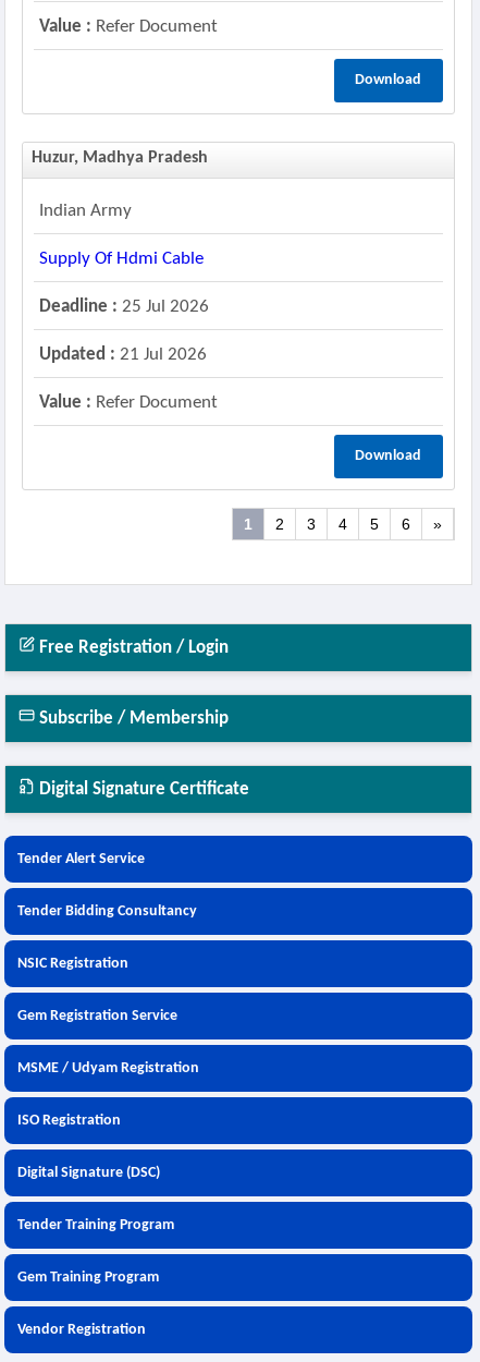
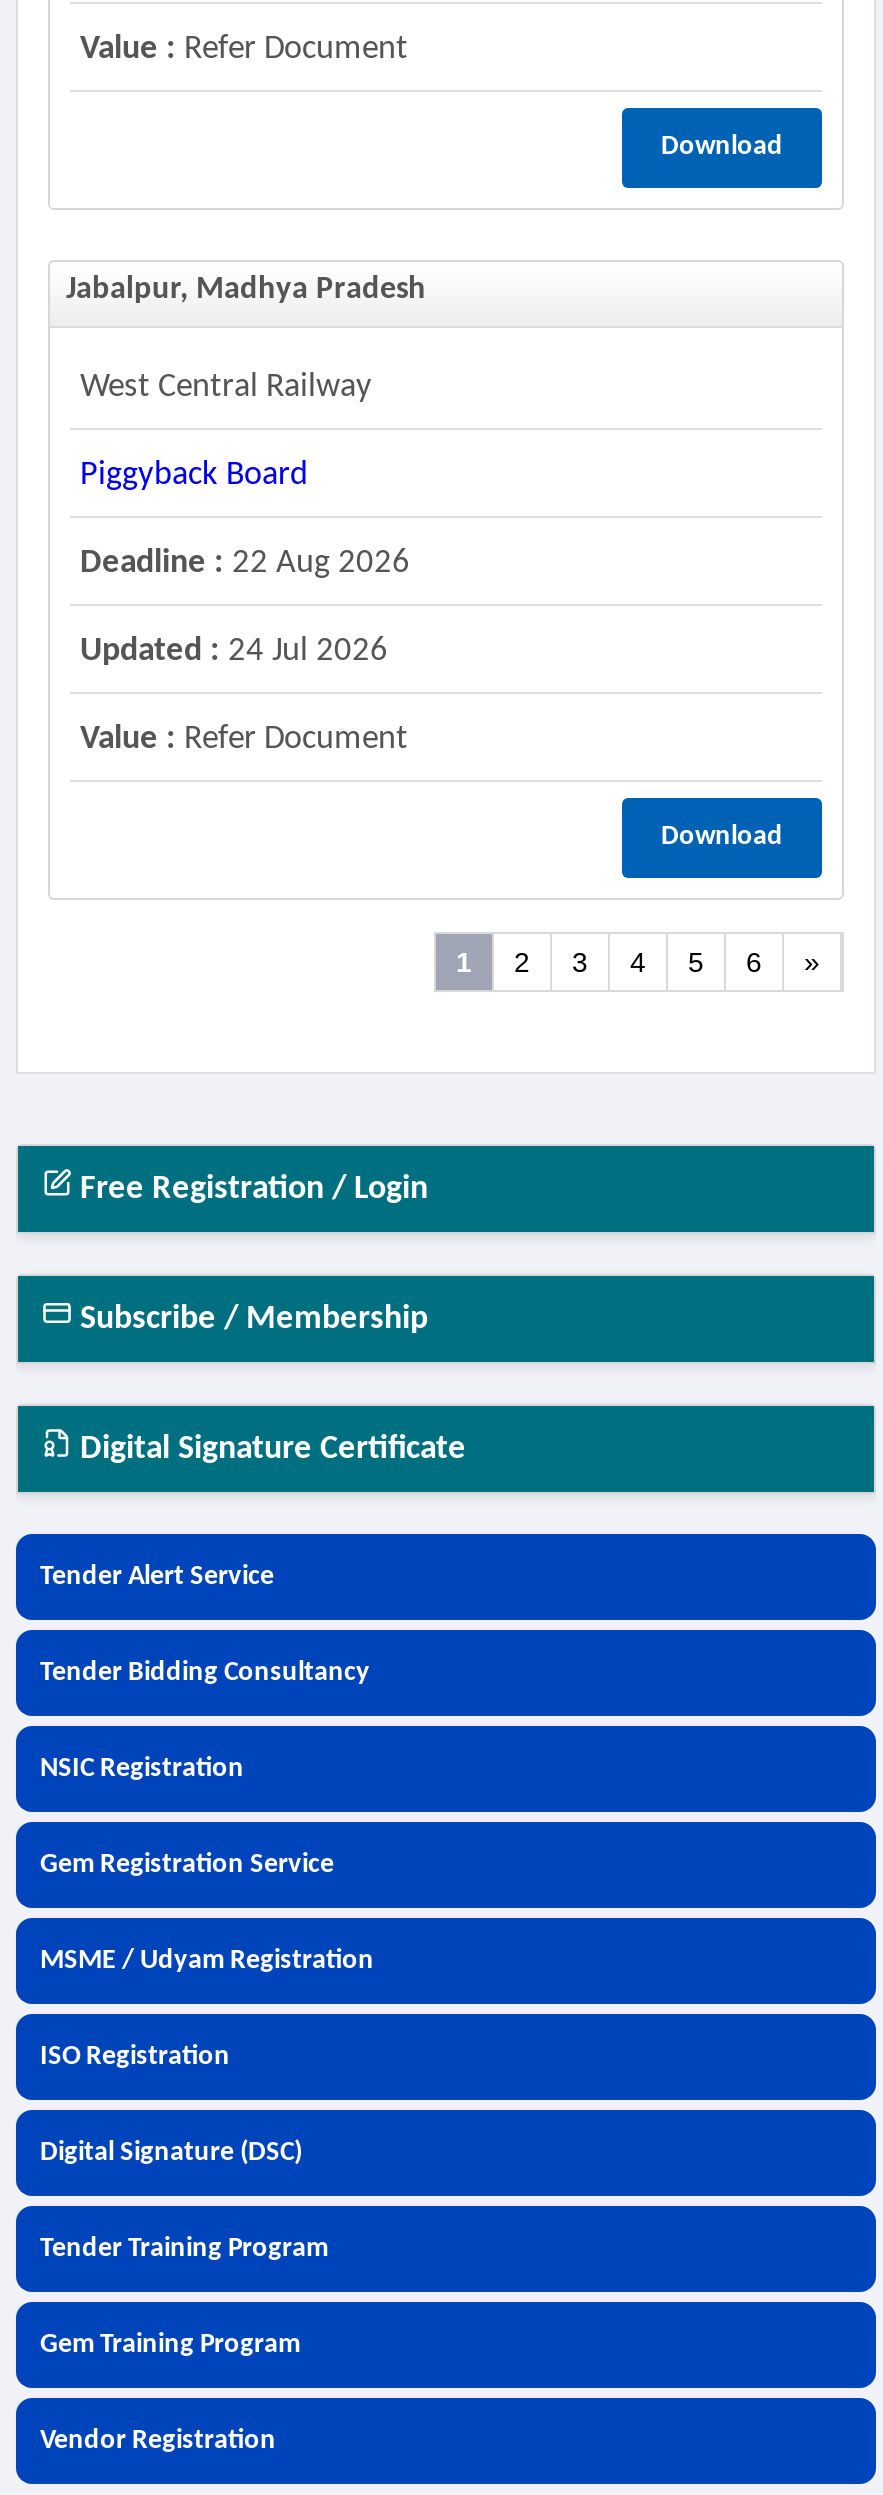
- Huzur, Madhya Pradesh
+ Jabalpur, Madhya Pradesh

- Indian Army
+ West Central Railway

- Supply Of Hdmi Cable
+ Piggyback Board

- Deadline : 25 Jul 2026
+ Deadline : 22 Aug 2026

- Updated : 21 Jul 2026
+ Updated : 24 Jul 2026
